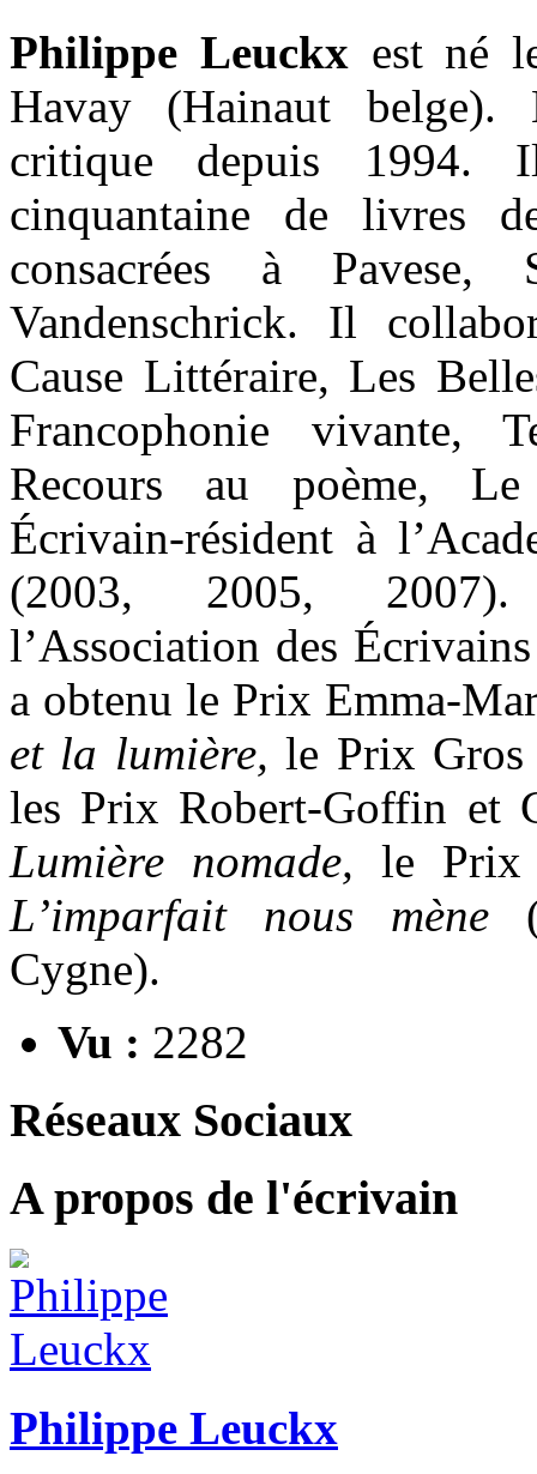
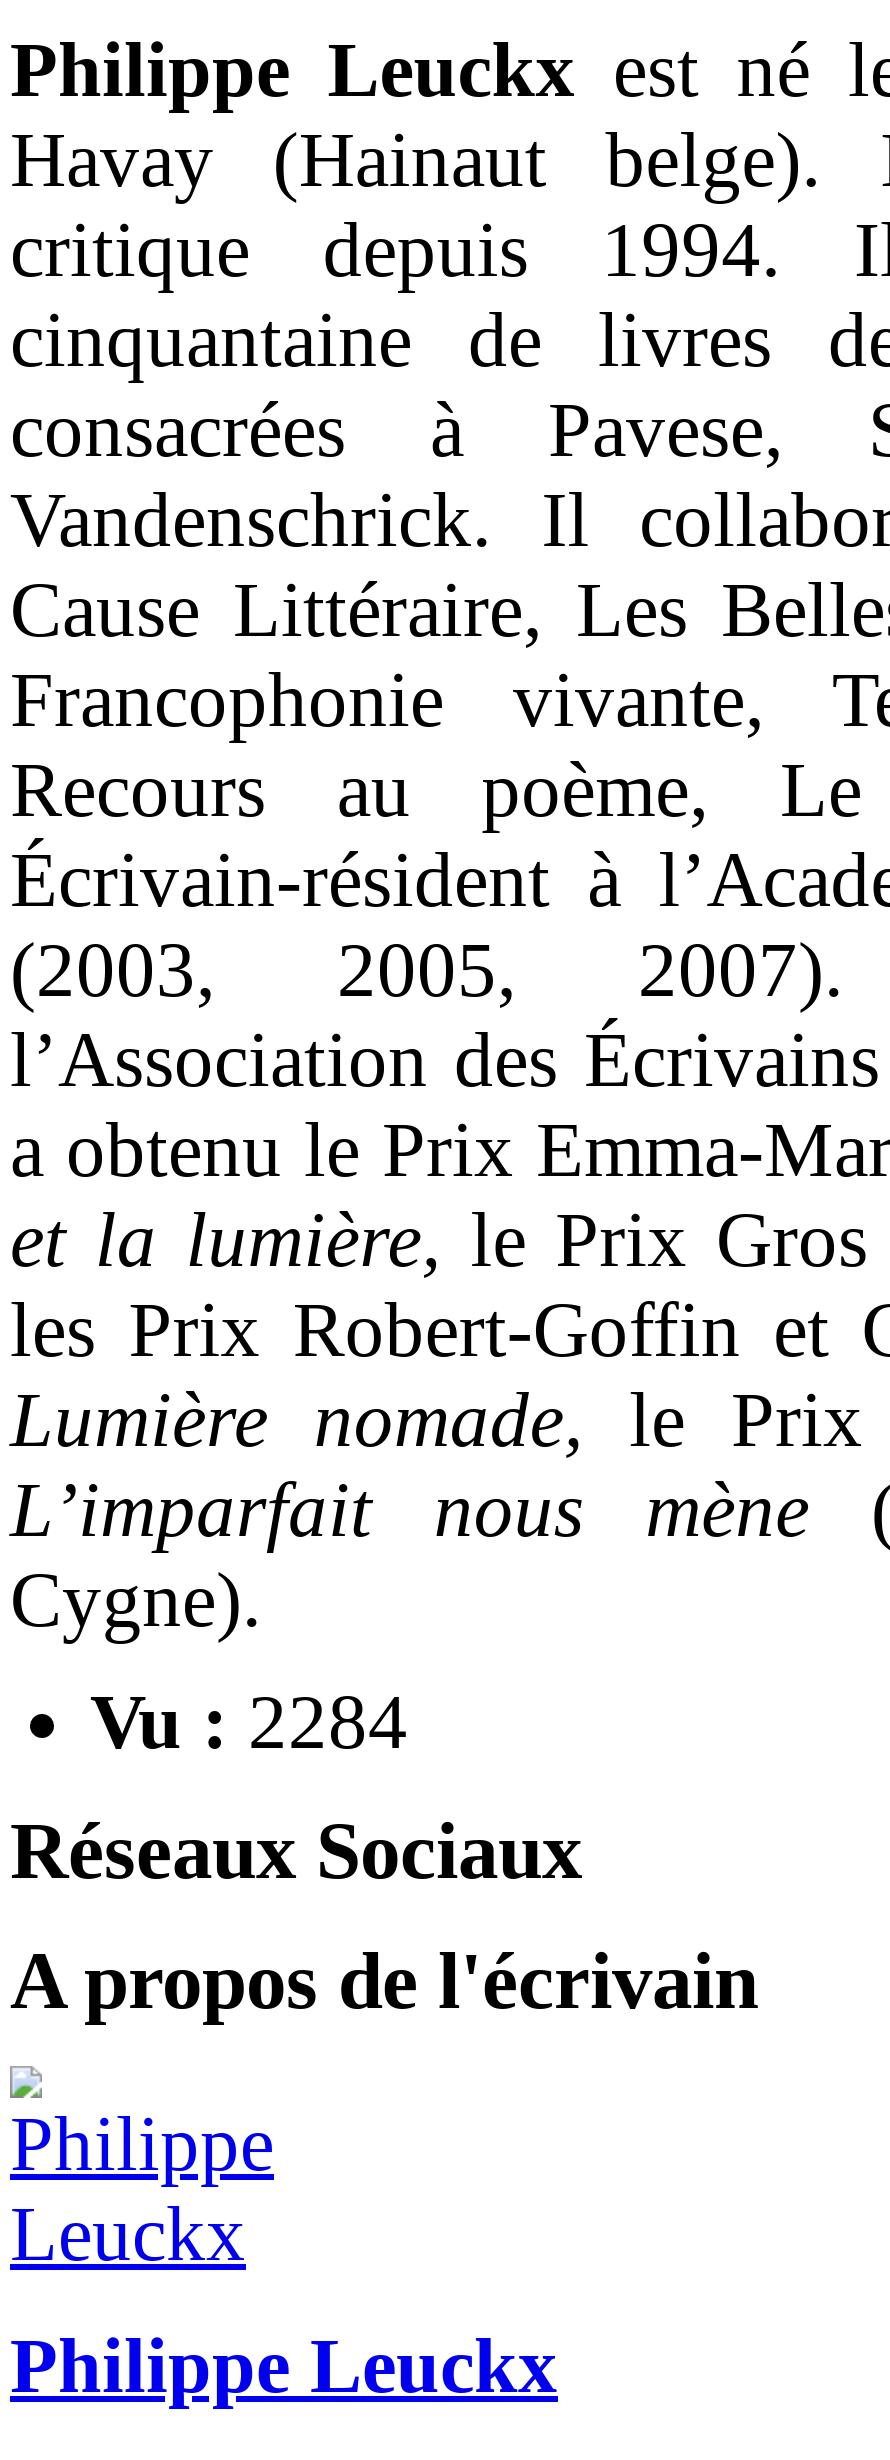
- Vu : 2282
+ Vu : 2284
